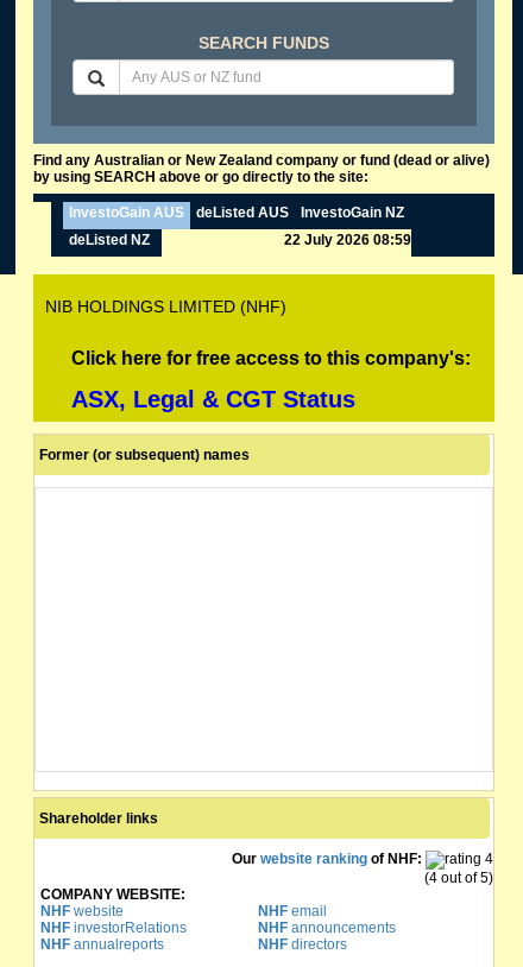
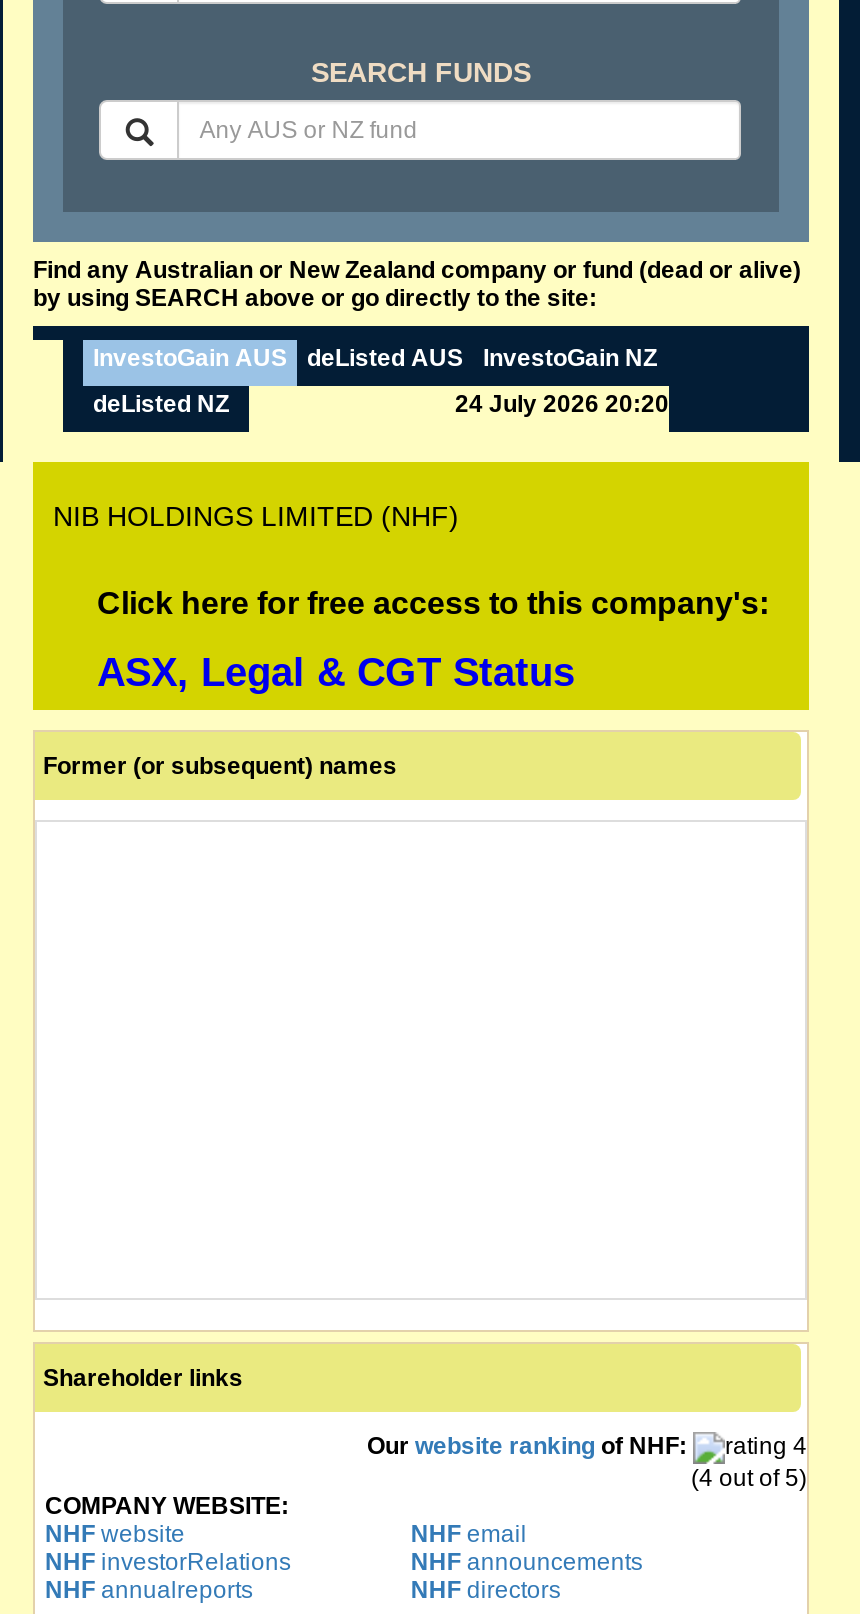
- 22 July 2026 08:59
+ 24 July 2026 20:20
